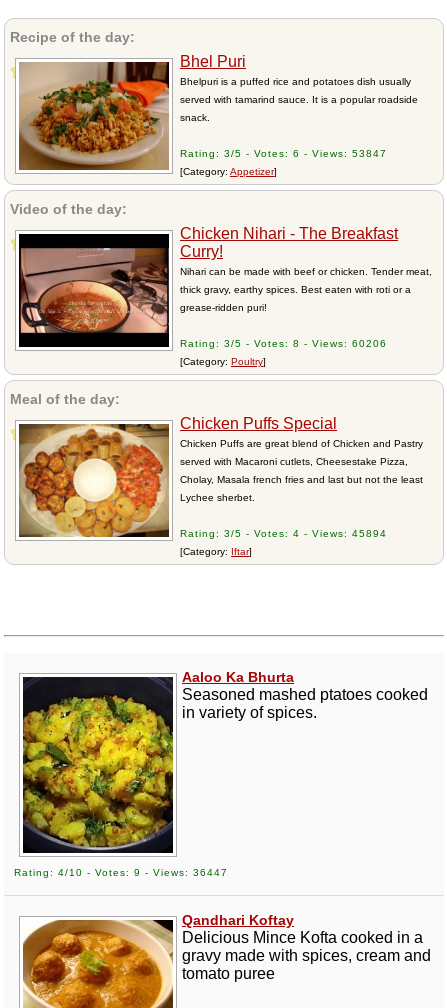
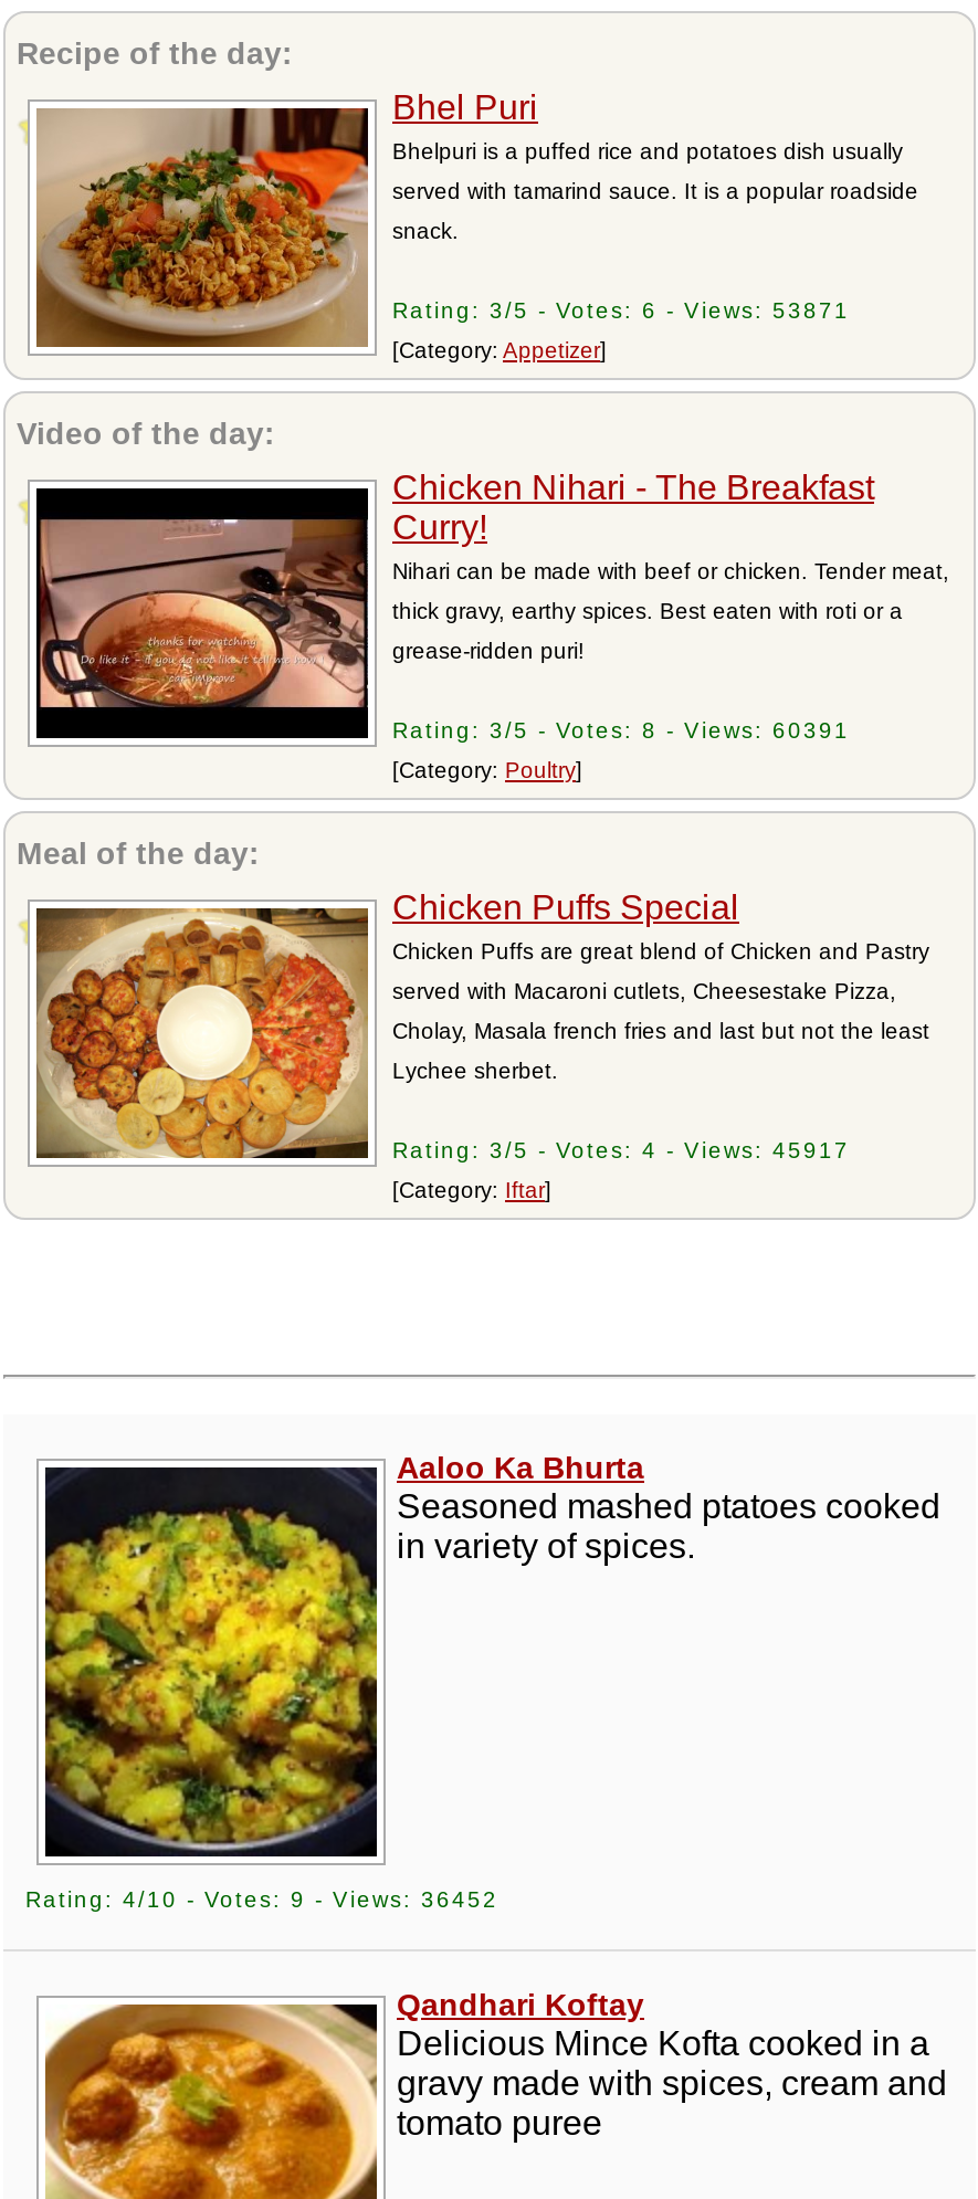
- Rating: 3/5 - Votes: 6 - Views: 53847
+ Rating: 3/5 - Votes: 6 - Views: 53871

- Rating: 3/5 - Votes: 8 - Views: 60206
+ Rating: 3/5 - Votes: 8 - Views: 60391

- Rating: 3/5 - Votes: 4 - Views: 45894
+ Rating: 3/5 - Votes: 4 - Views: 45917

- Rating: 4/10 - Votes: 9 - Views: 36447
+ Rating: 4/10 - Votes: 9 - Views: 36452
